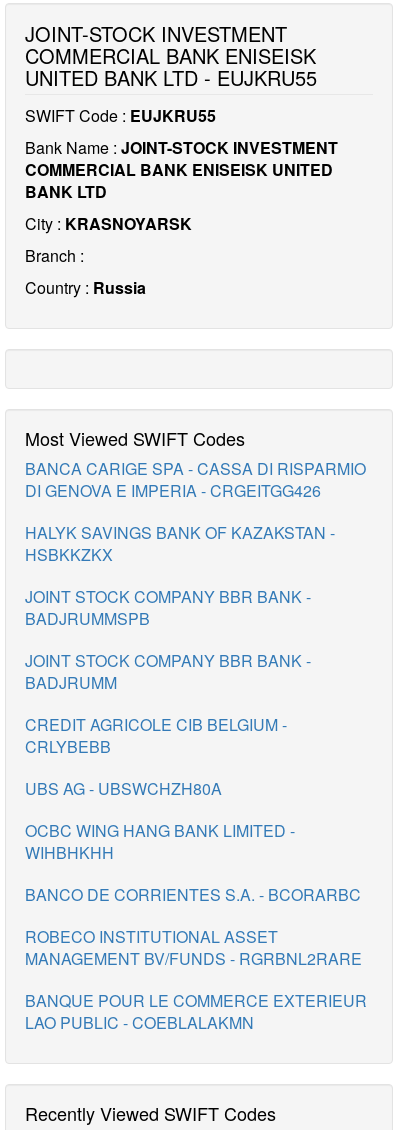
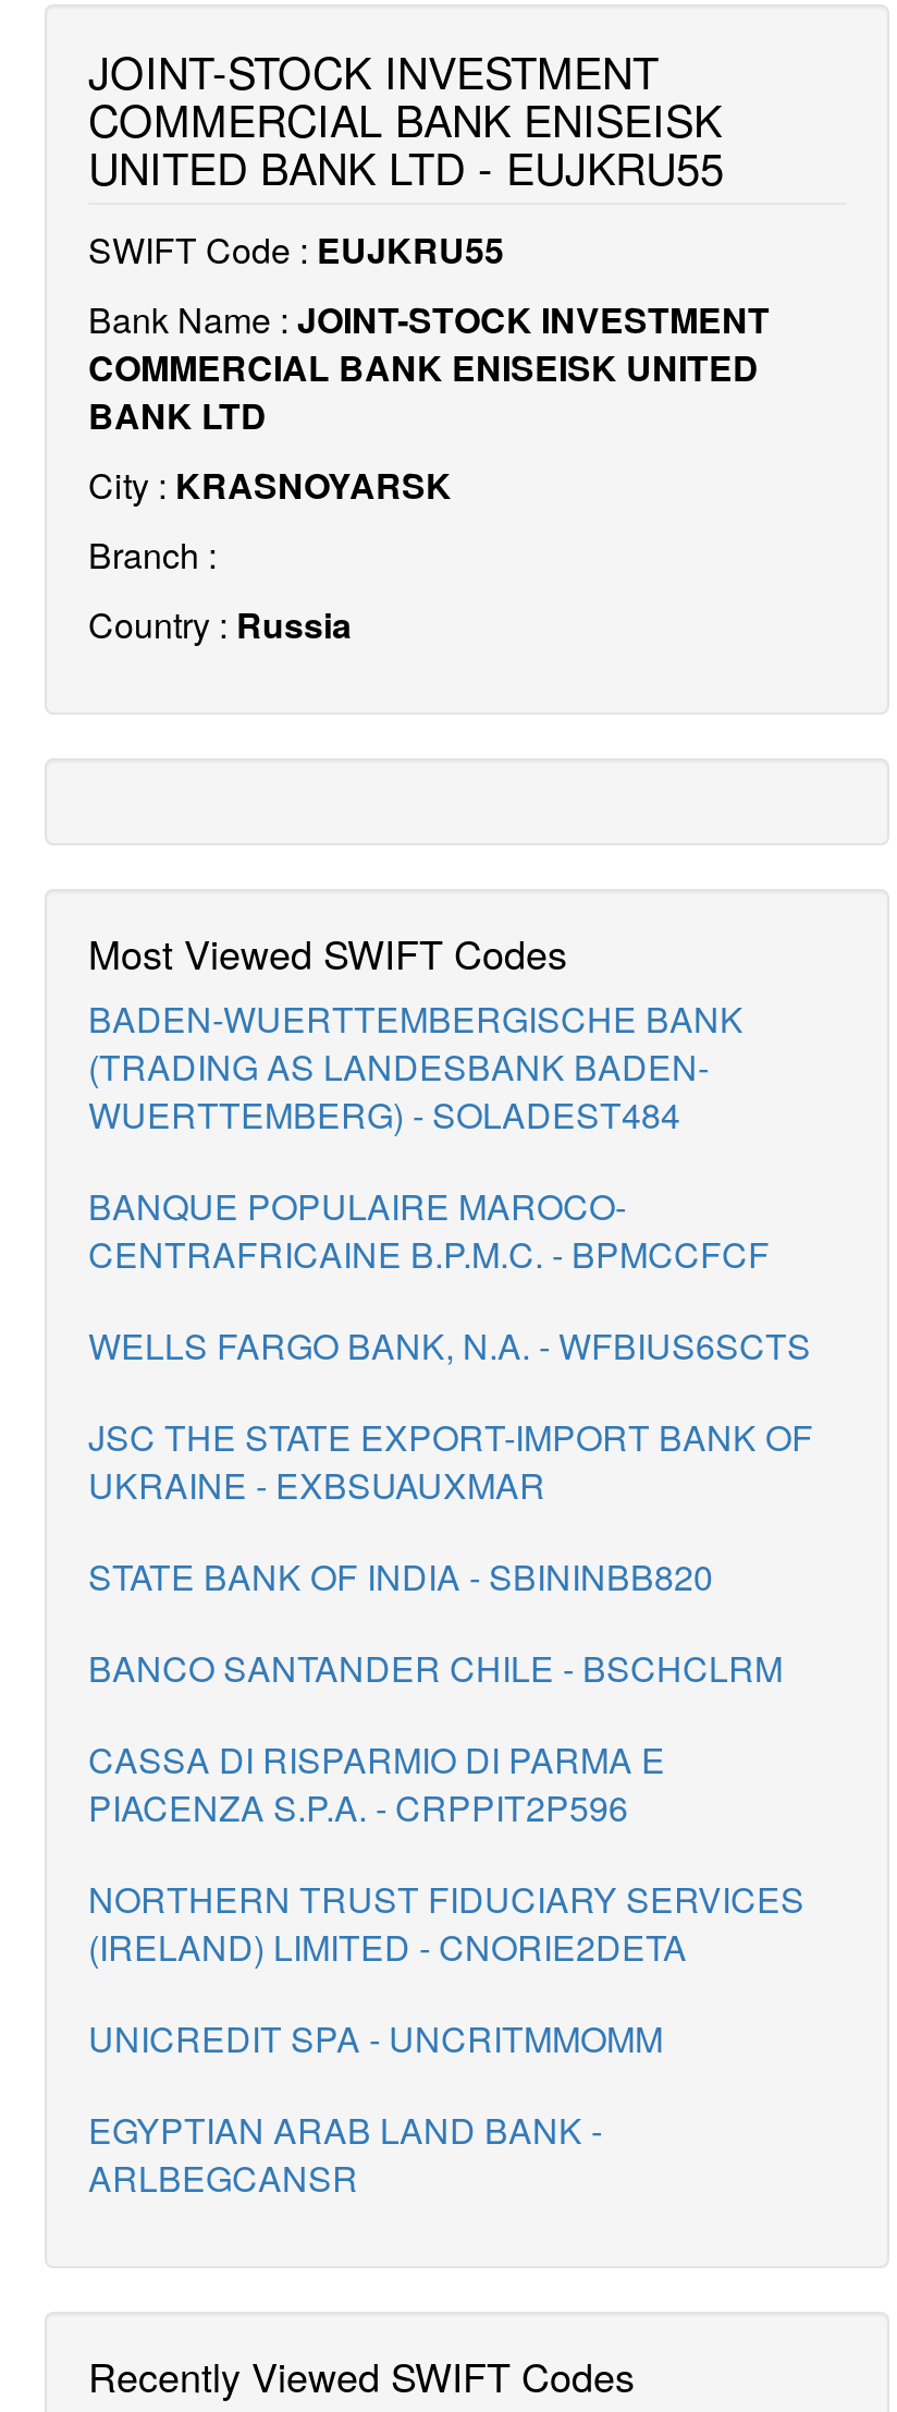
- BANCA CARIGE SPA - CASSA DI RISPARMIO
- DI GENOVA E IMPERIA - CRGEITGG426
+ BADEN-WUERTTEMBERGISCHE BANK
+ (TRADING AS LANDESBANK BADEN-
+ WUERTTEMBERG) - SOLADEST484

- HALYK SAVINGS BANK OF KAZAKSTAN -
- HSBKKZKX
+ BANQUE POPULAIRE MAROCO-
+ CENTRAFRICAINE B.P.M.C. - BPMCCFCF

- JOINT STOCK COMPANY BBR BANK -
- BADJRUMMSPB
+ WELLS FARGO BANK, N.A. - WFBIUS6SCTS

- JOINT STOCK COMPANY BBR BANK -
- BADJRUMM
+ JSC THE STATE EXPORT-IMPORT BANK OF
+ UKRAINE - EXBSUAUXMAR

- CREDIT AGRICOLE CIB BELGIUM -
- CRLYBEBB
+ STATE BANK OF INDIA - SBININBB820

- UBS AG - UBSWCHZH80A
+ BANCO SANTANDER CHILE - BSCHCLRM

- OCBC WING HANG BANK LIMITED -
- WIHBHKHH
+ CASSA DI RISPARMIO DI PARMA E
+ PIACENZA S.P.A. - CRPPIT2P596

- BANCO DE CORRIENTES S.A. - BCORARBC
+ NORTHERN TRUST FIDUCIARY SERVICES
+ (IRELAND) LIMITED - CNORIE2DETA

- ROBECO INSTITUTIONAL ASSET
- MANAGEMENT BV/FUNDS - RGRBNL2RARE
+ UNICREDIT SPA - UNCRITMMOMM

- BANQUE POUR LE COMMERCE EXTERIEUR
- LAO PUBLIC - COEBLALAKMN
+ EGYPTIAN ARAB LAND BANK -
+ ARLBEGCANSR
